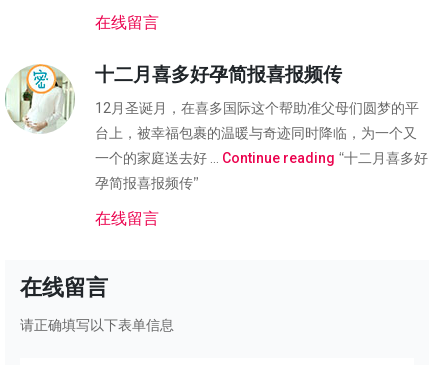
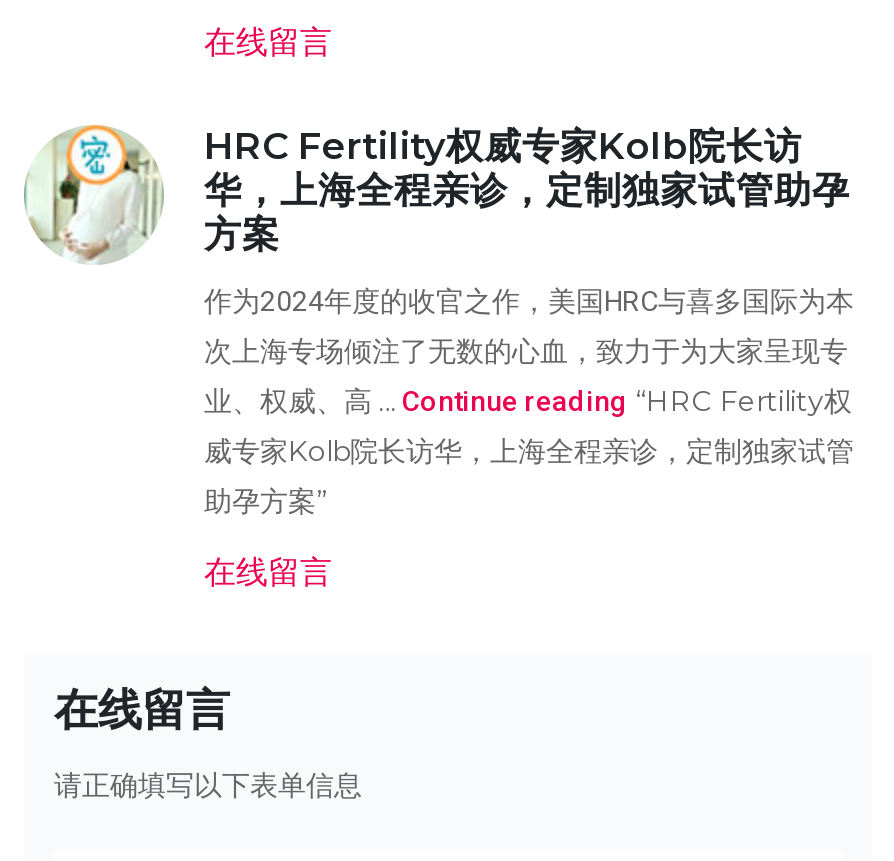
- 十二月喜多好孕简报喜报频传
+ HRC Fertility权威专家Kolb院长访
+ 华，上海全程亲诊，定制独家试管助孕
+ 方案

- 12月圣诞月，在喜多国际这个帮助准父母们圆梦的平
+ 作为2024年度的收官之作，美国HRC与喜多国际为本

- 台上，被幸福包裹的温暖与奇迹同时降临，为一个又
- 一个的家庭送去好 … Continue reading “十二月喜多好
- 孕简报喜报频传”
+ 次上海专场倾注了无数的心血，致力于为大家呈现专
+ 业、权威、高 … Continue reading “HRC Fertility权
+ 威专家Kolb院长访华，上海全程亲诊，定制独家试管
+ 助孕方案”
